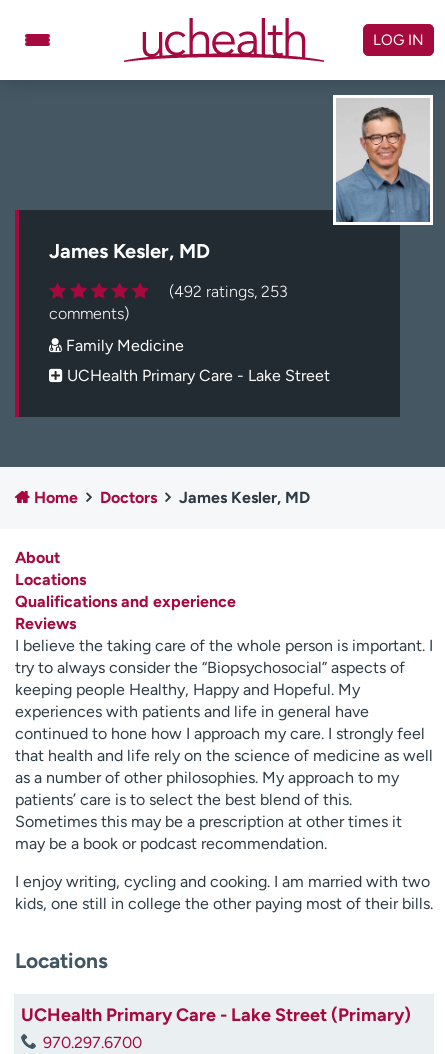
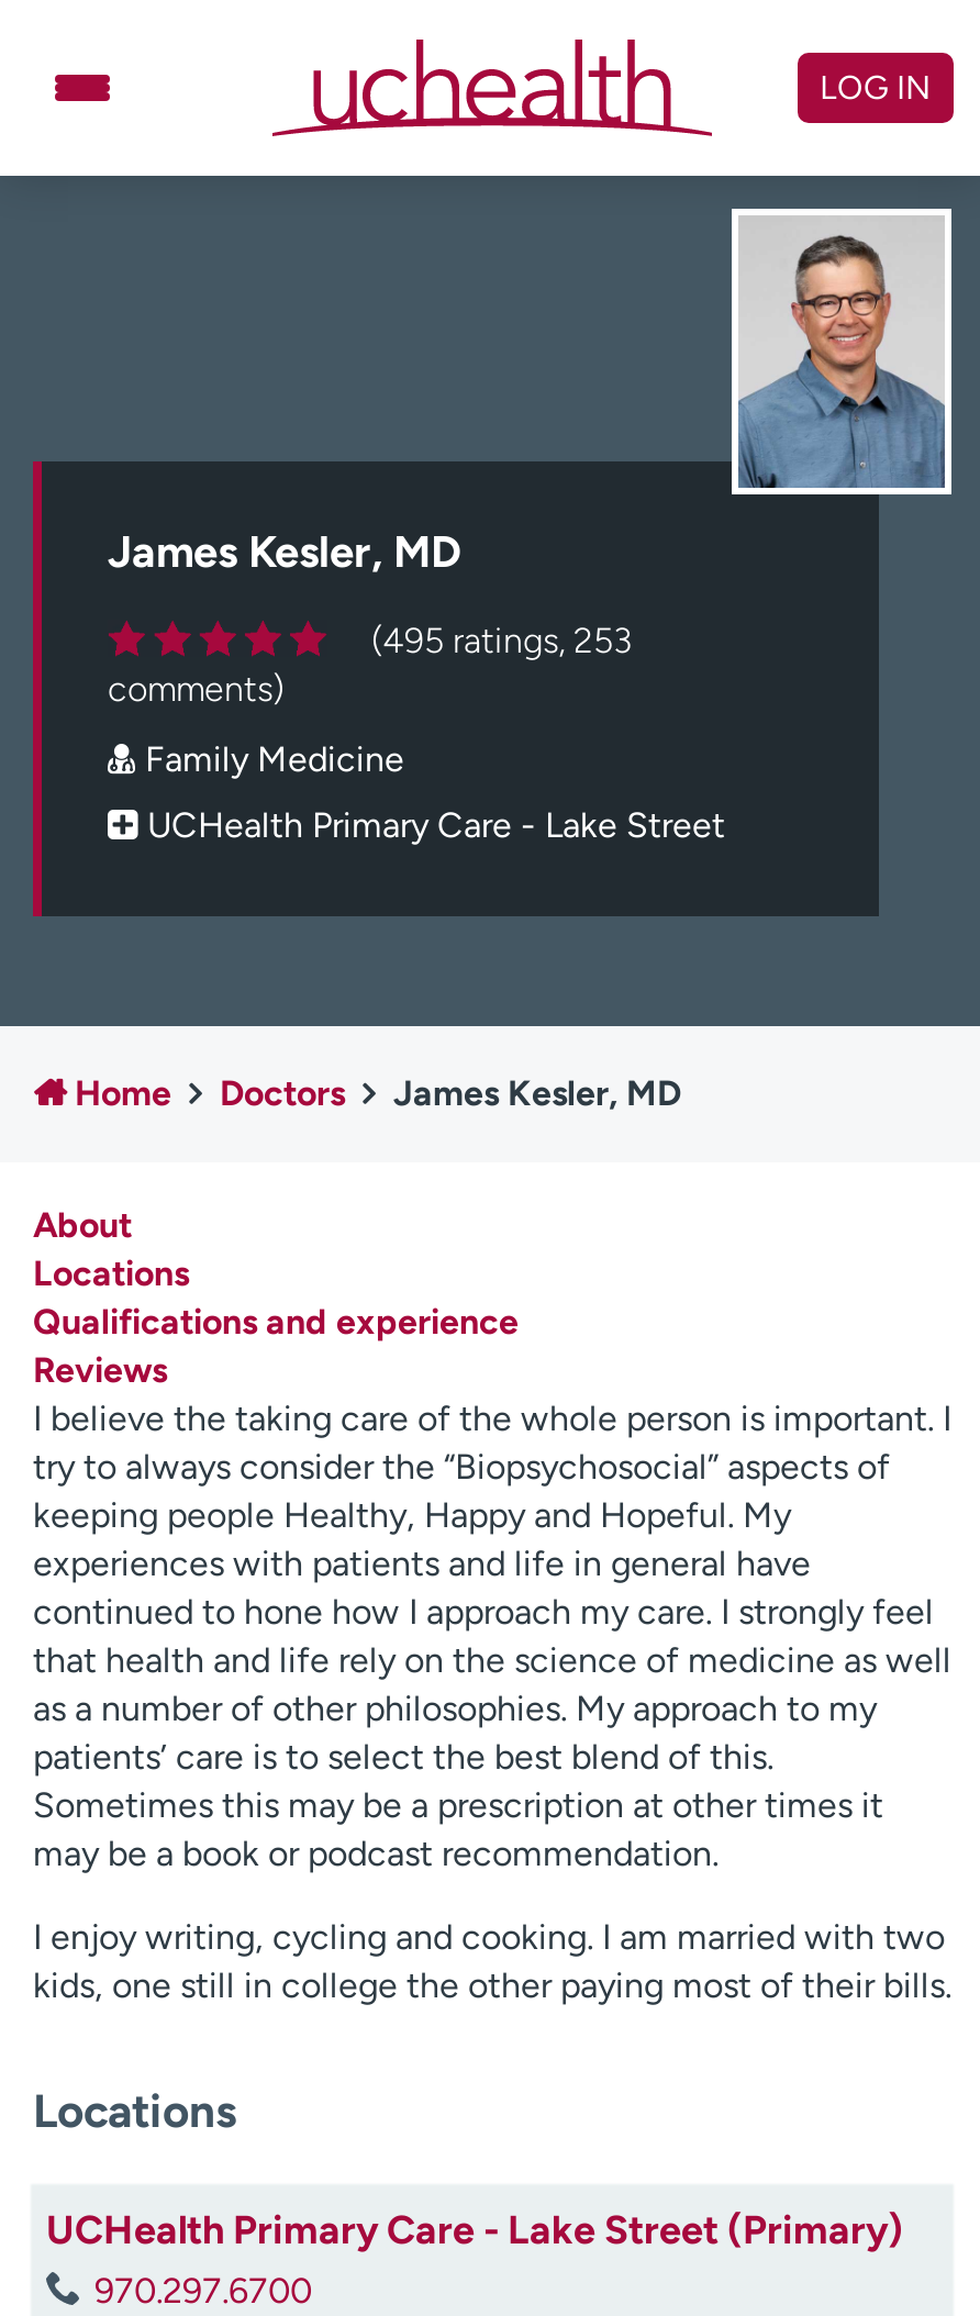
- (492 ratings, 253
+ (495 ratings, 253
